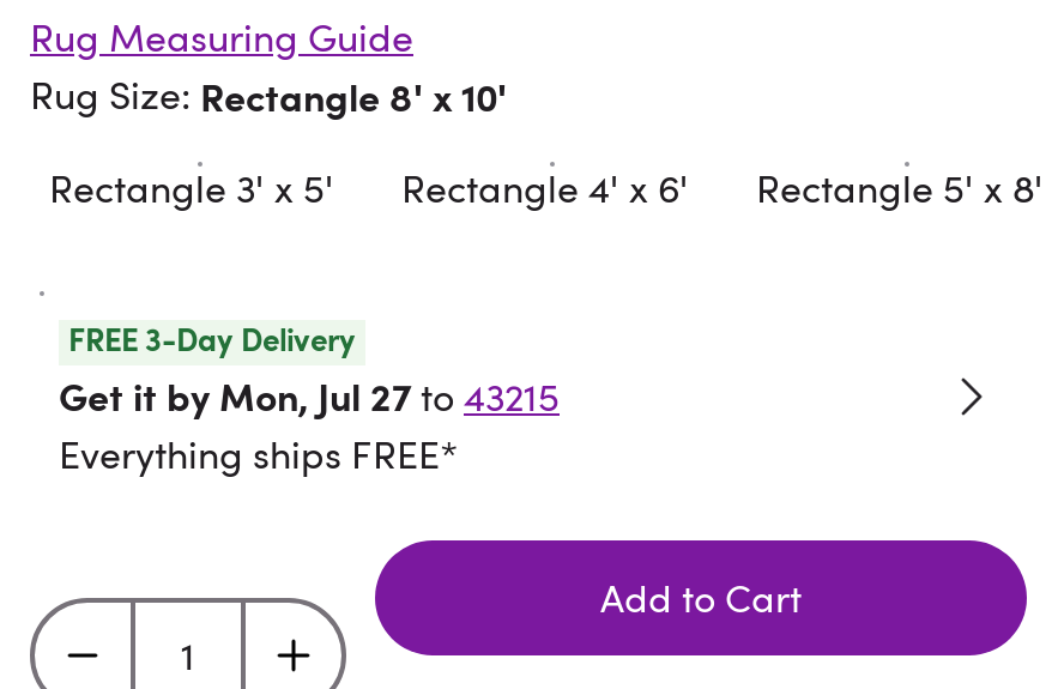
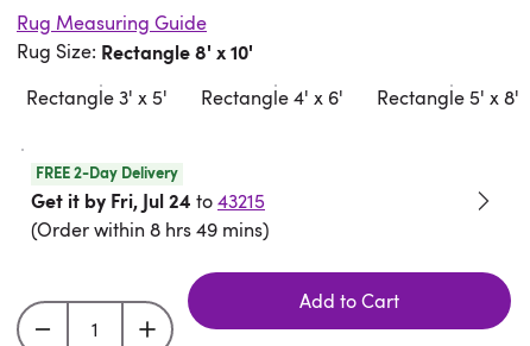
- FREE 3-Day Delivery
- Get it by Mon, Jul 27 to 43215
- Everything ships FREE*
+ FREE 2-Day Delivery
+ Get it by Fri, Jul 24 to 43215
+ (Order within 8 hrs 49 mins)
